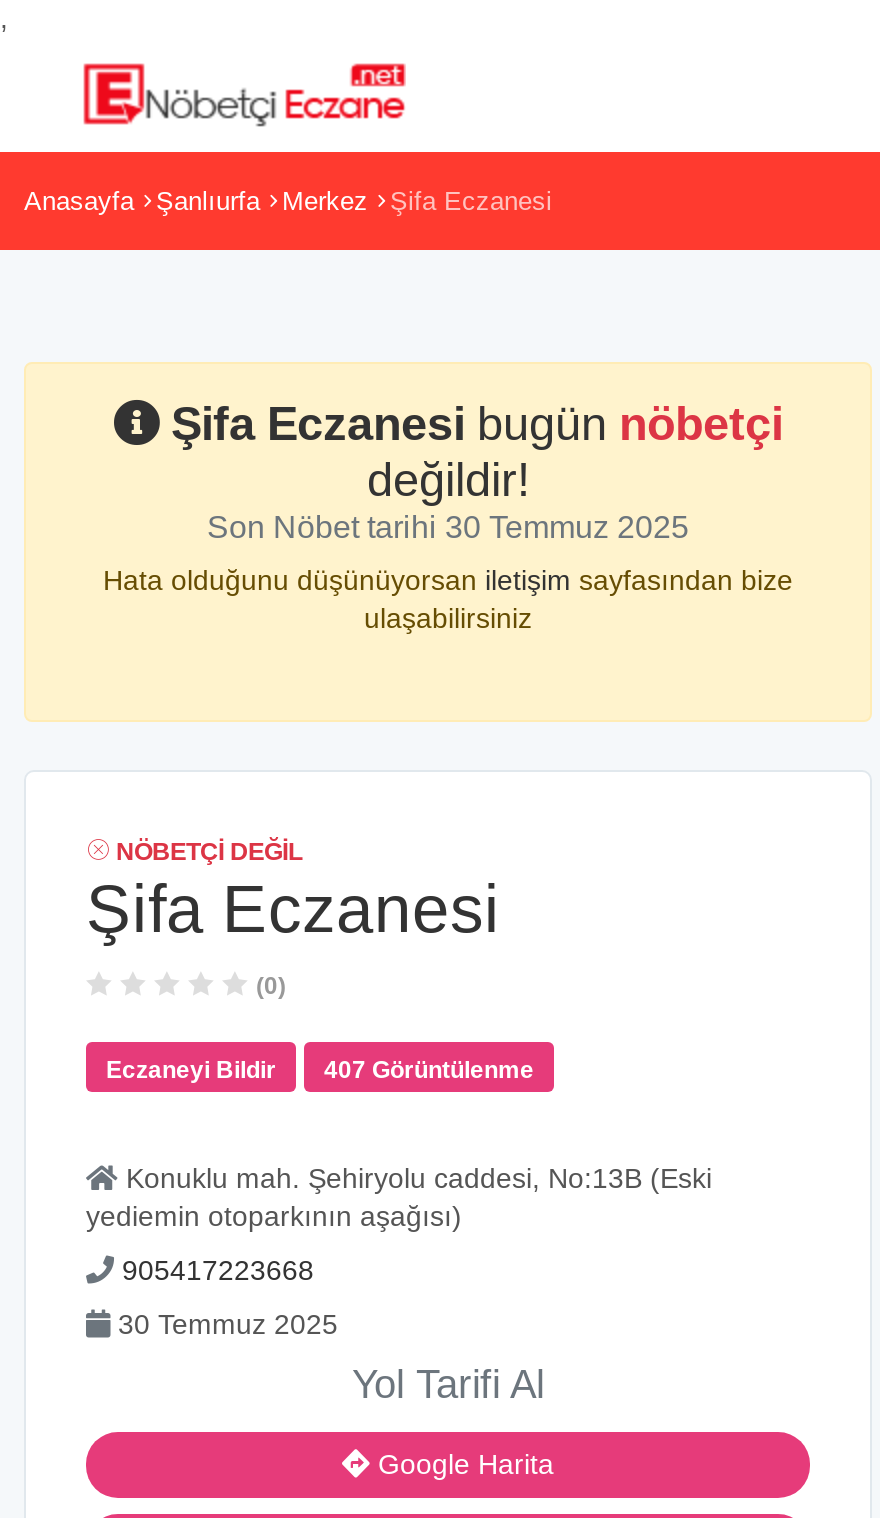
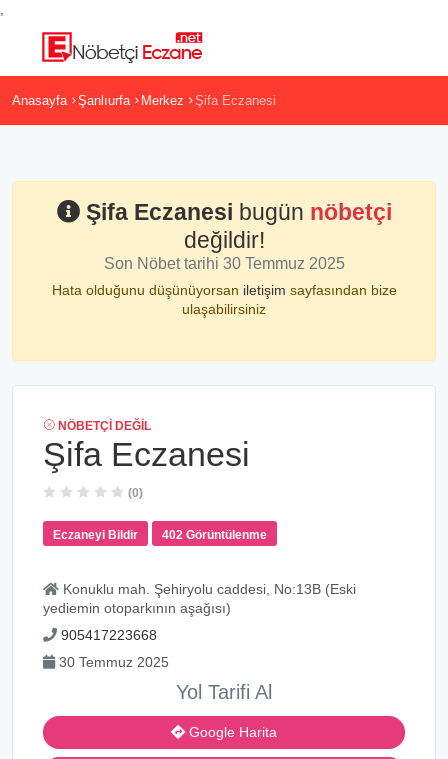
- 407 Görüntülenme
+ 402 Görüntülenme
